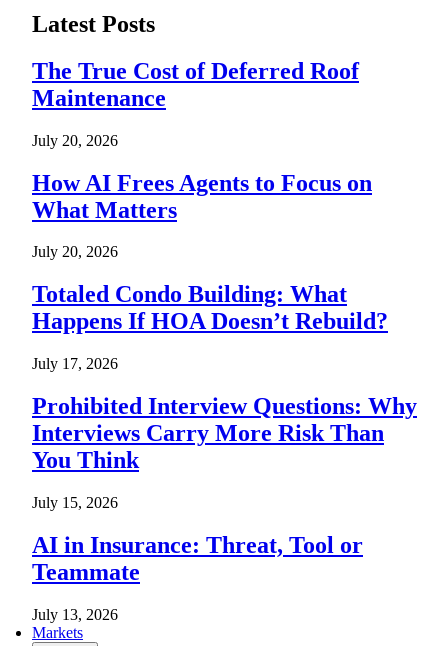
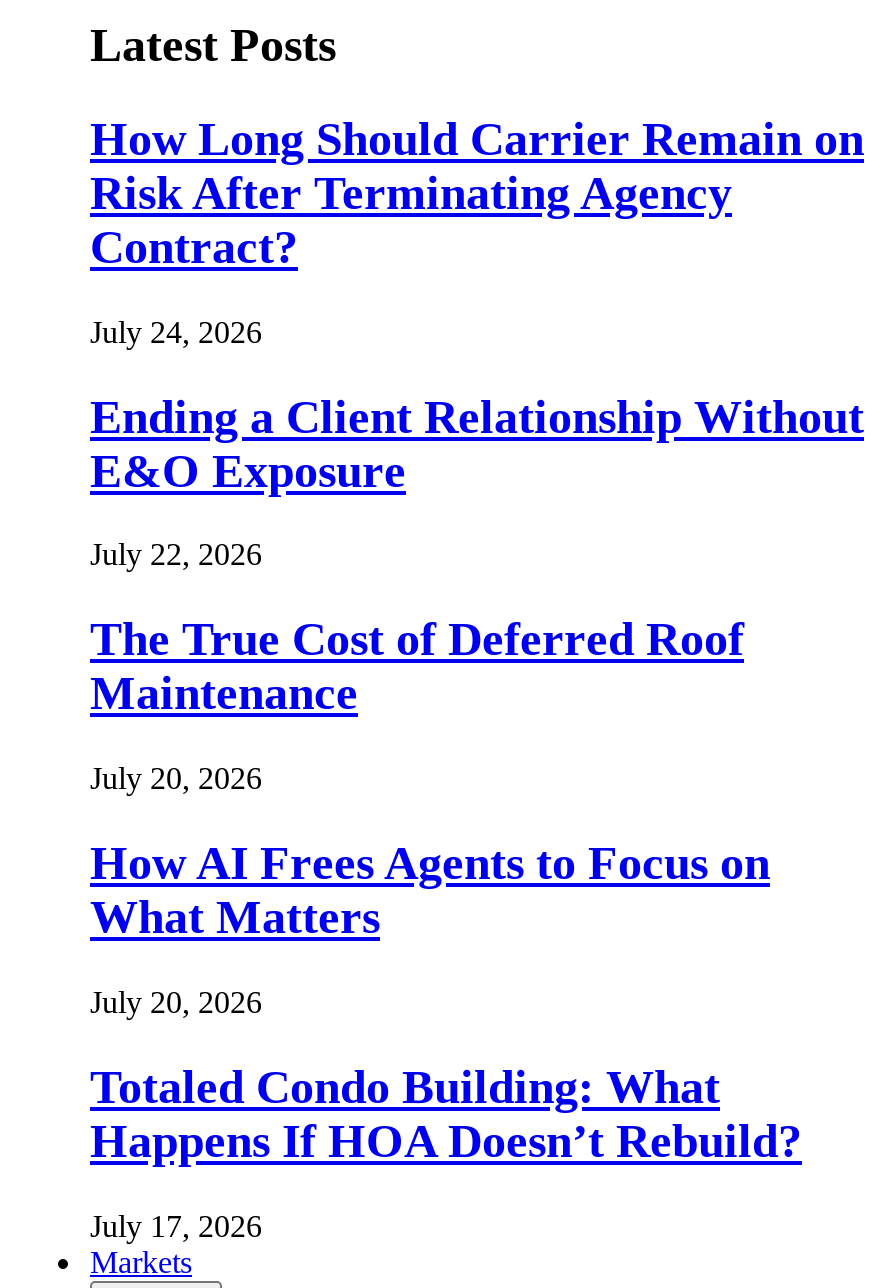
+ How Long Should Carrier Remain on
+ Risk After Terminating Agency
+ Contract?
+ July 24, 2026
+ Ending a Client Relationship Without
+ E&O Exposure
+ July 22, 2026

moved down: The True Cost of Deferred Roof | Maintenance | July 20, 2026 | ... | Happens If HOA Doesn’t Rebuild? | July 17, 2026

- Prohibited Interview Questions: Why
- Interviews Carry More Risk Than
- You Think
- July 15, 2026
- AI in Insurance: Threat, Tool or
- Teammate
- July 13, 2026
